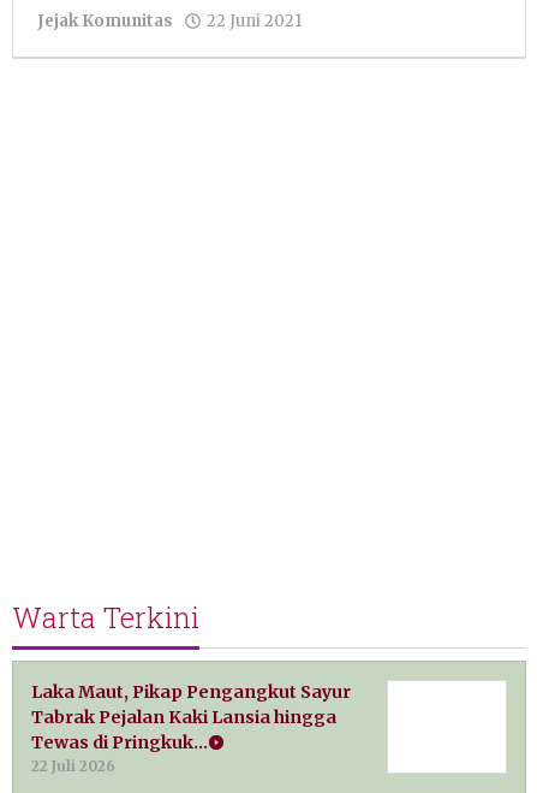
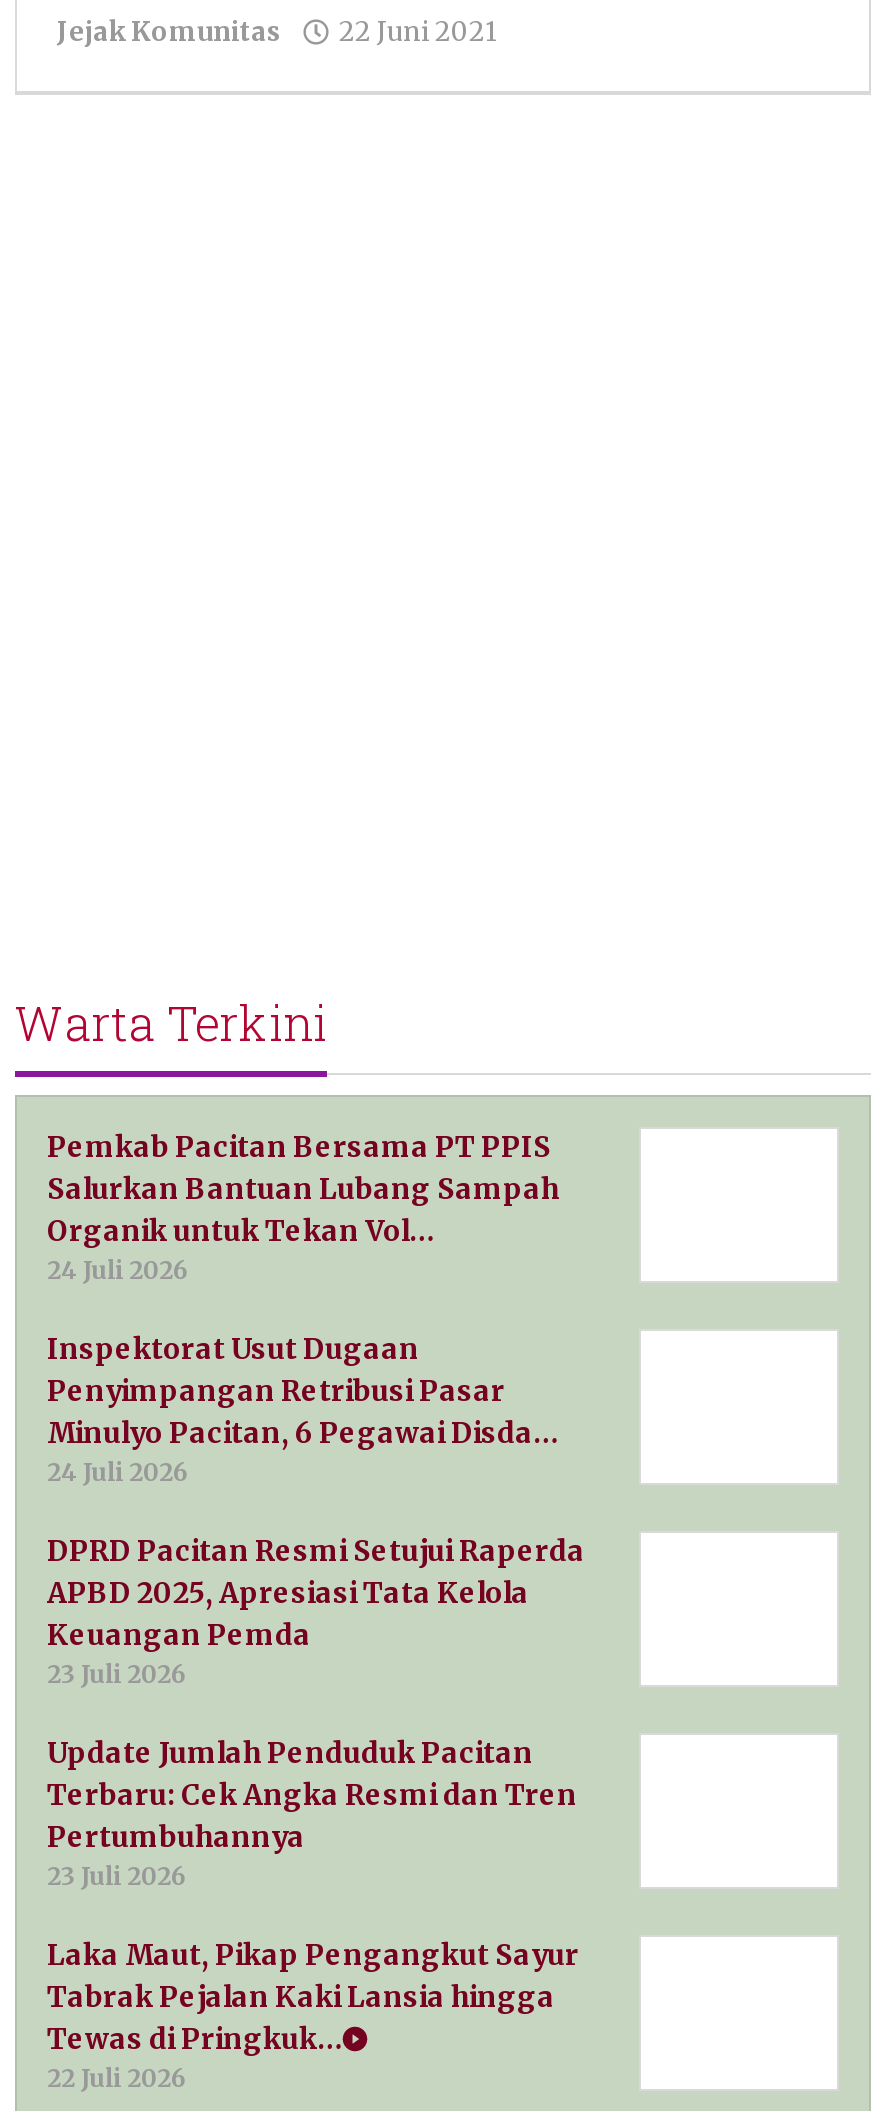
+ Pemkab Pacitan Bersama PT PPIS
+ Salurkan Bantuan Lubang Sampah
+ Organik untuk Tekan Vol…
+ 24 Juli 2026
+ Inspektorat Usut Dugaan
+ Penyimpangan Retribusi Pasar
+ Minulyo Pacitan, 6 Pegawai Disda…
+ 24 Juli 2026
+ DPRD Pacitan Resmi Setujui Raperda
+ APBD 2025, Apresiasi Tata Kelola
+ Keuangan Pemda
+ 23 Juli 2026
+ Update Jumlah Penduduk Pacitan
+ Terbaru: Cek Angka Resmi dan Tren
+ Pertumbuhannya
+ 23 Juli 2026
